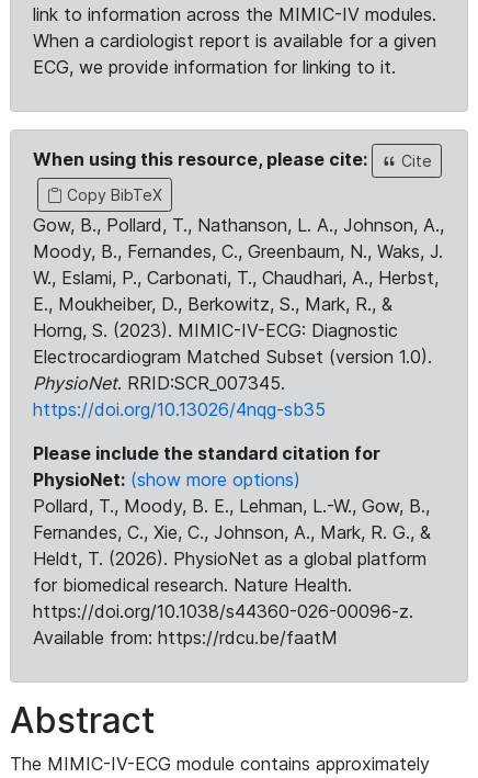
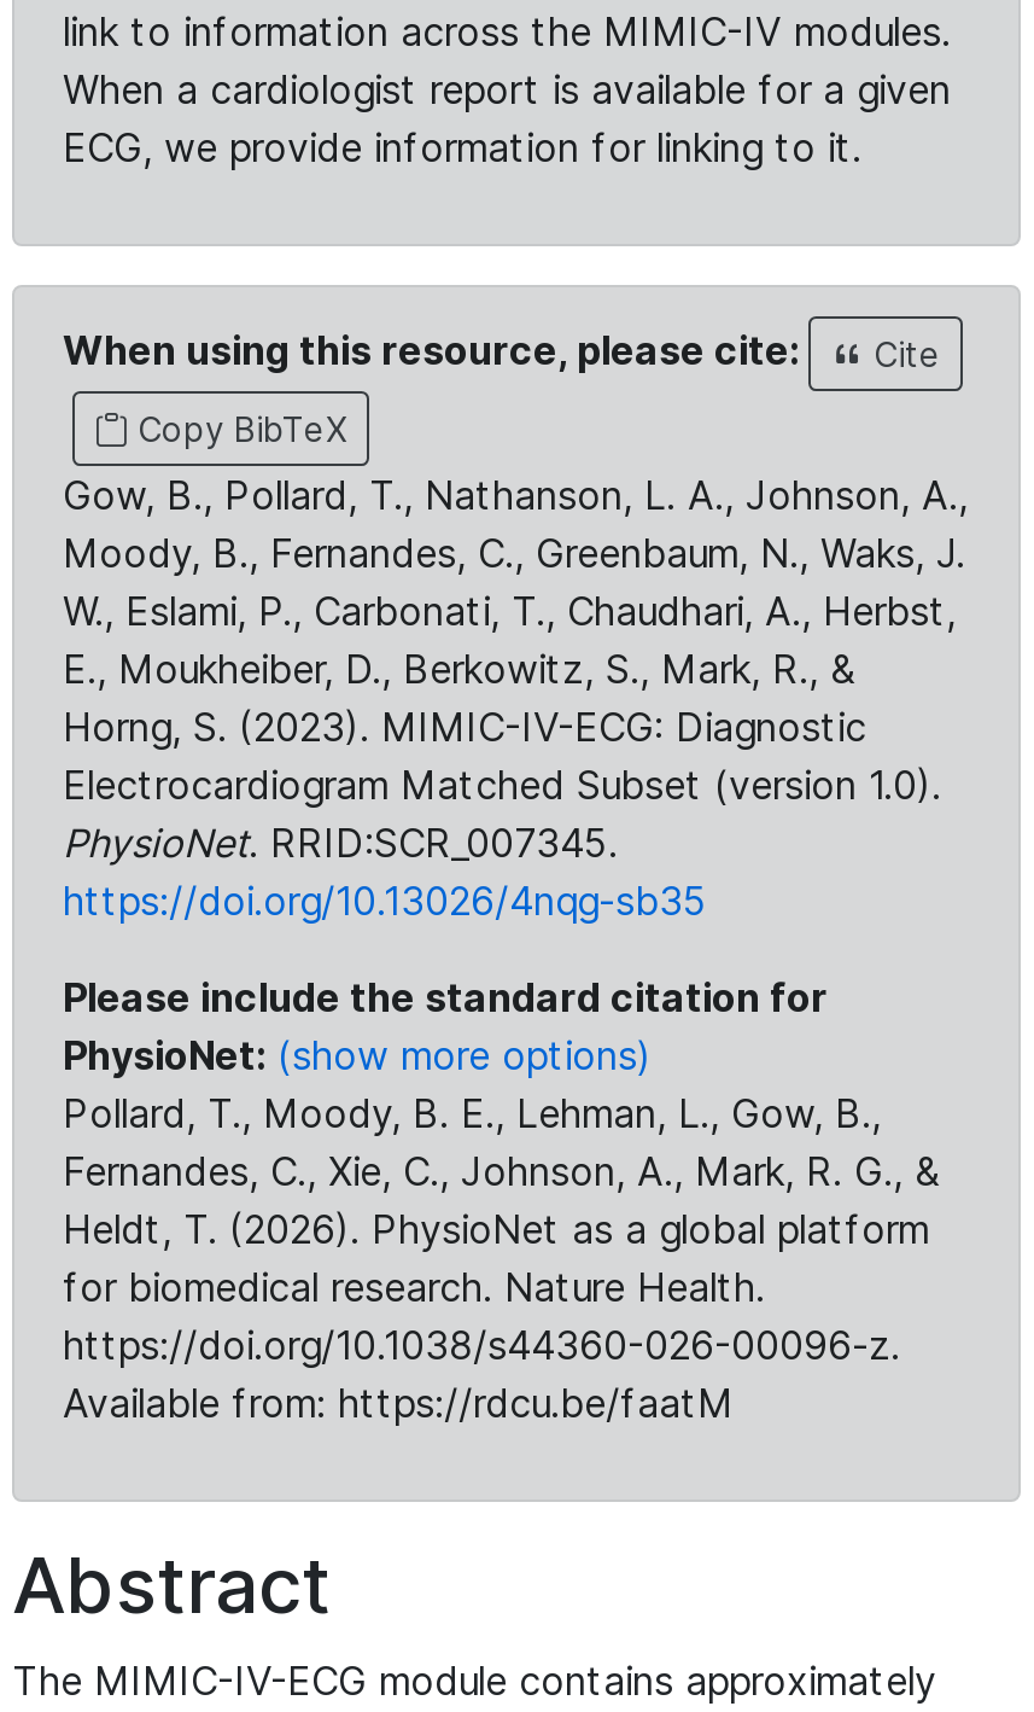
- Pollard, T., Moody, B. E., Lehman, L.-W., Gow, B.,
+ Pollard, T., Moody, B. E., Lehman, L., Gow, B.,
